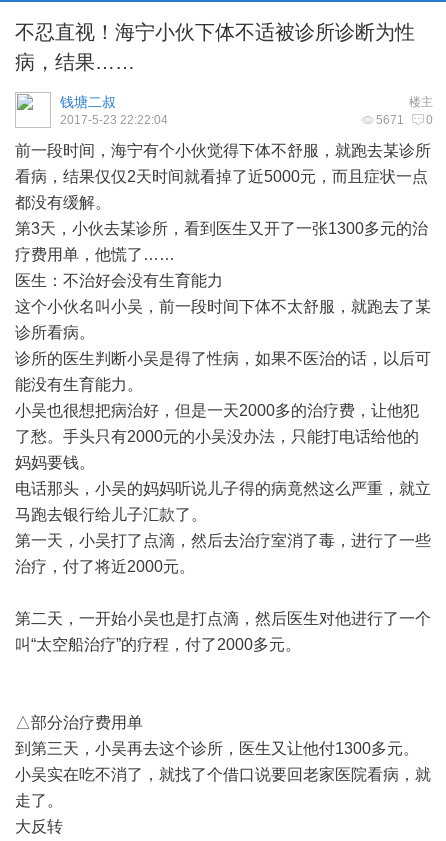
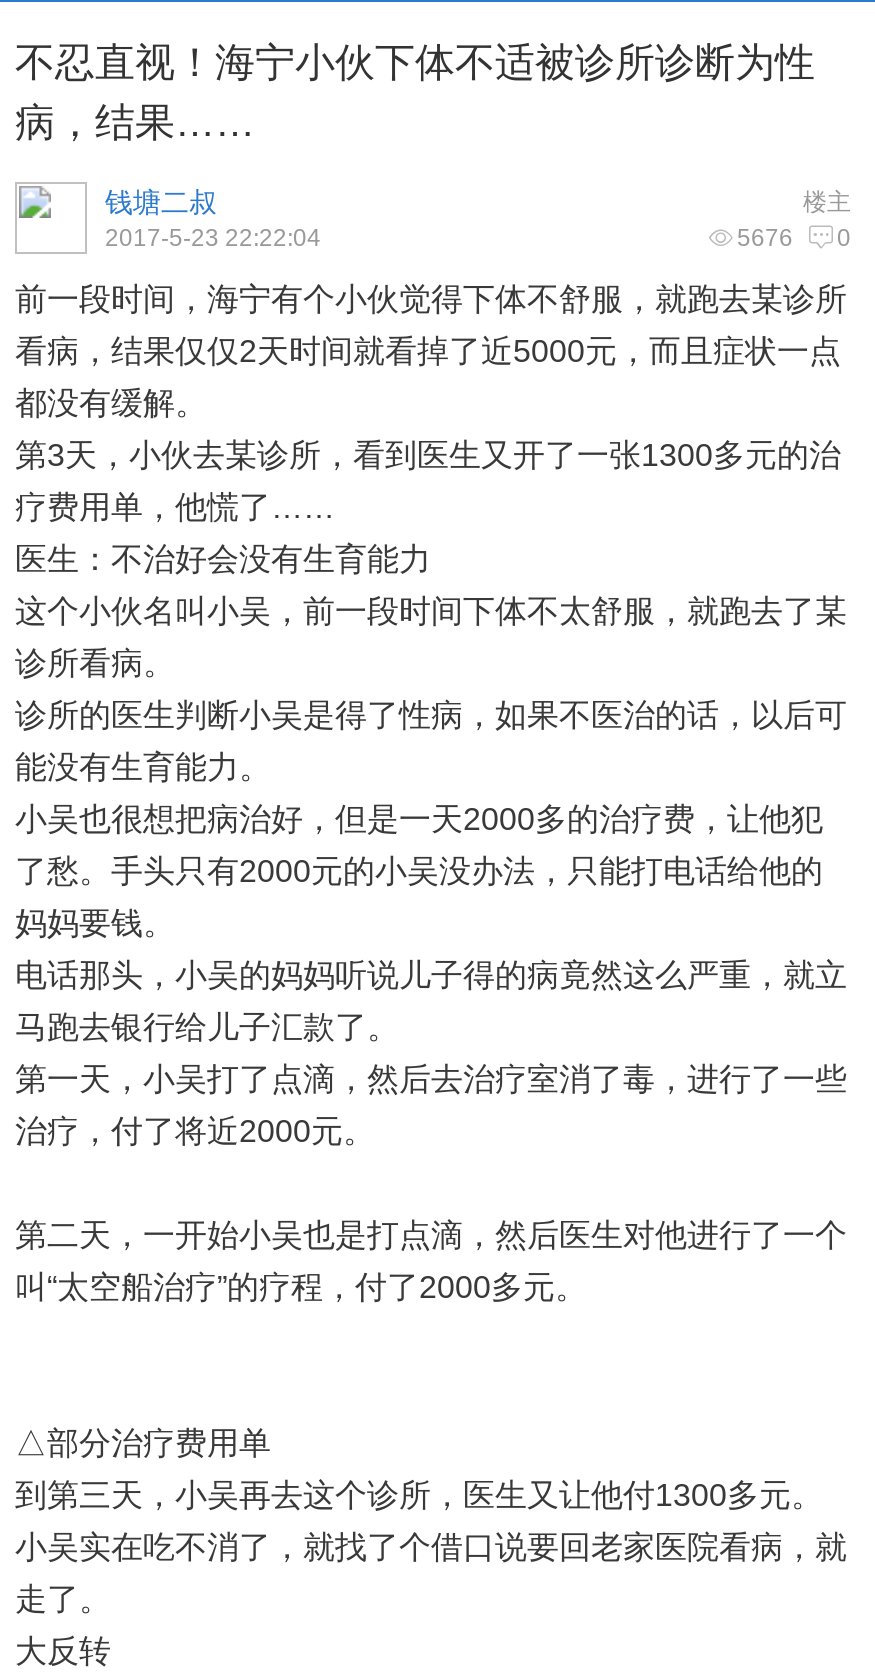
- 5671 0
+ 5676 0
